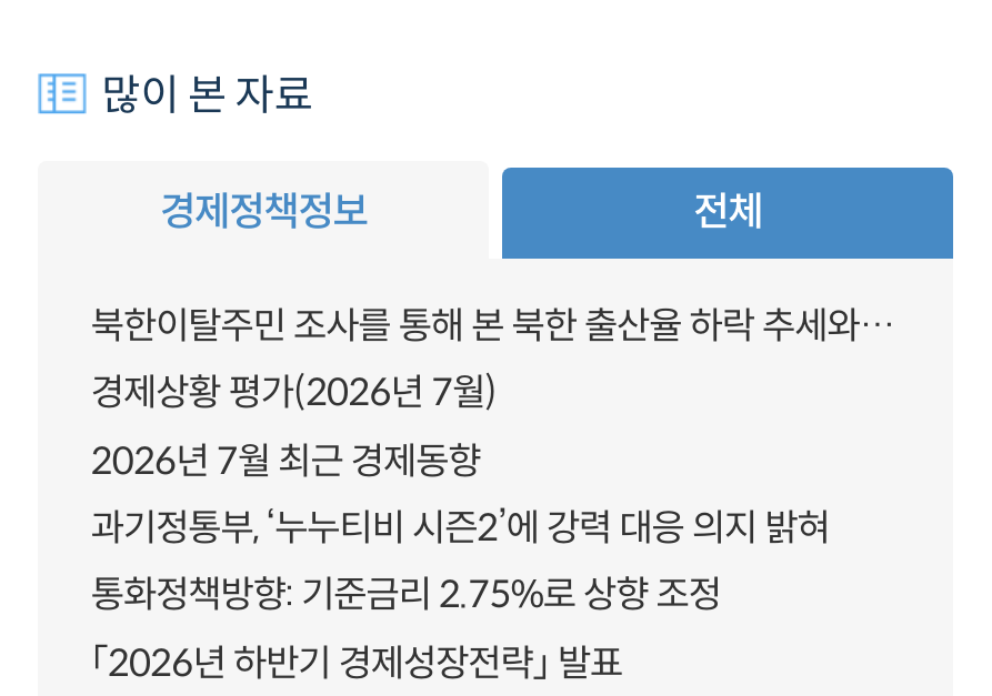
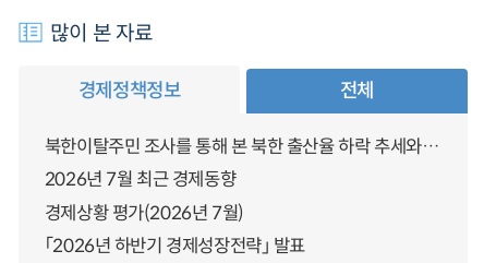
moved down: 경제상황 평가(2026년 7월)

- 과기정통부, ‘누누티비 시즌2’에 강력 대응 의지 밝혀
- 통화정책방향: 기준금리 2.75%로 상향 조정
